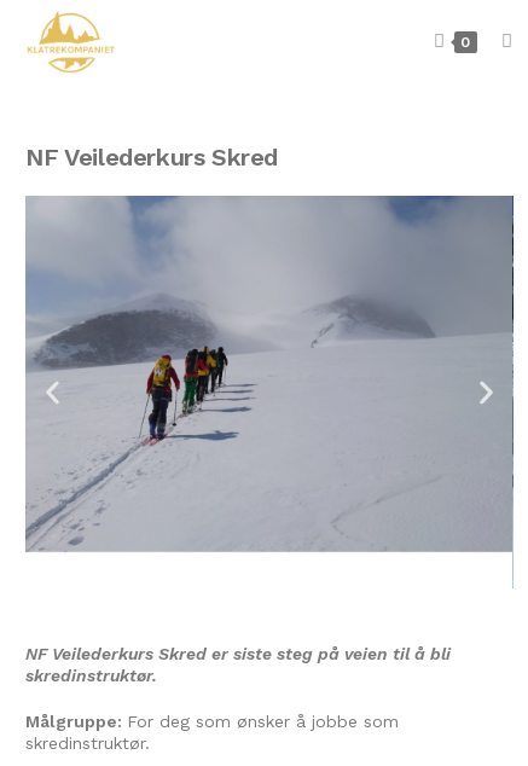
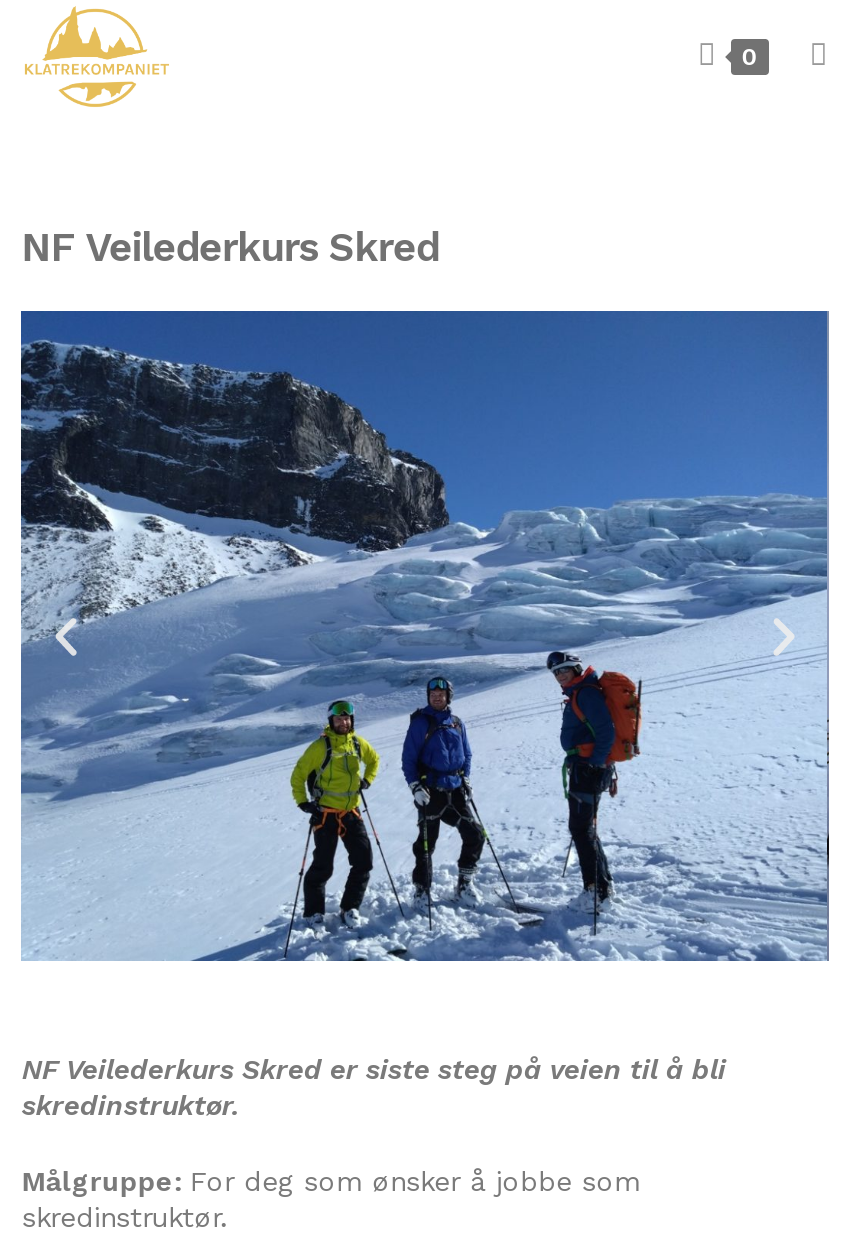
- [image]
+ [image]
